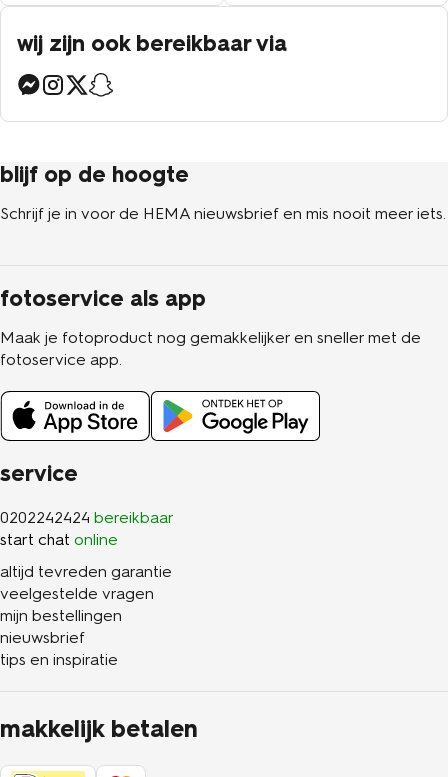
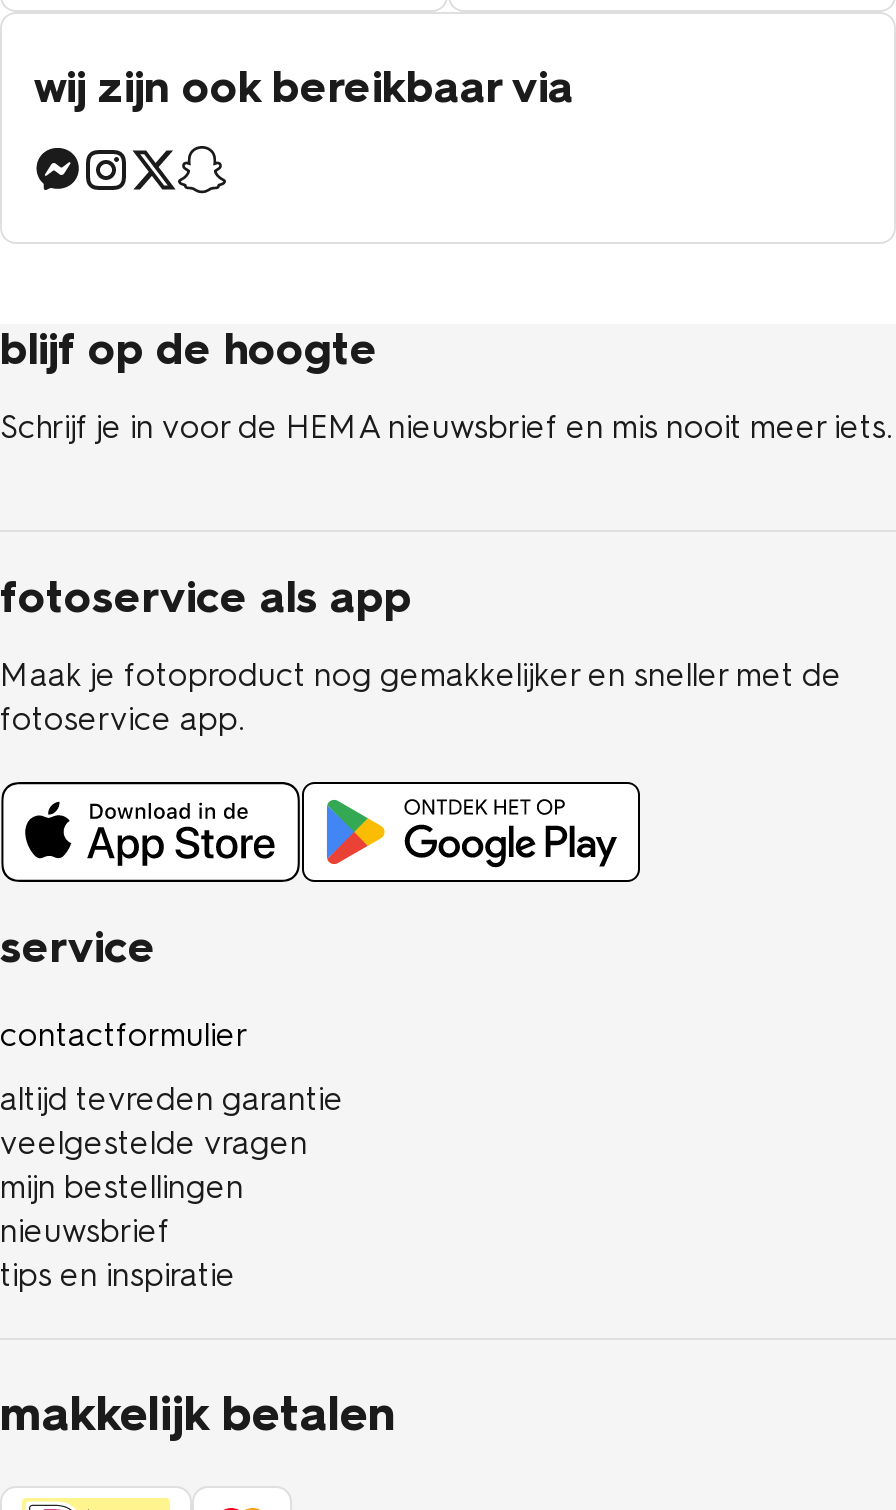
- 0202242424 bereikbaar
- start chat online
+ contactformulier
